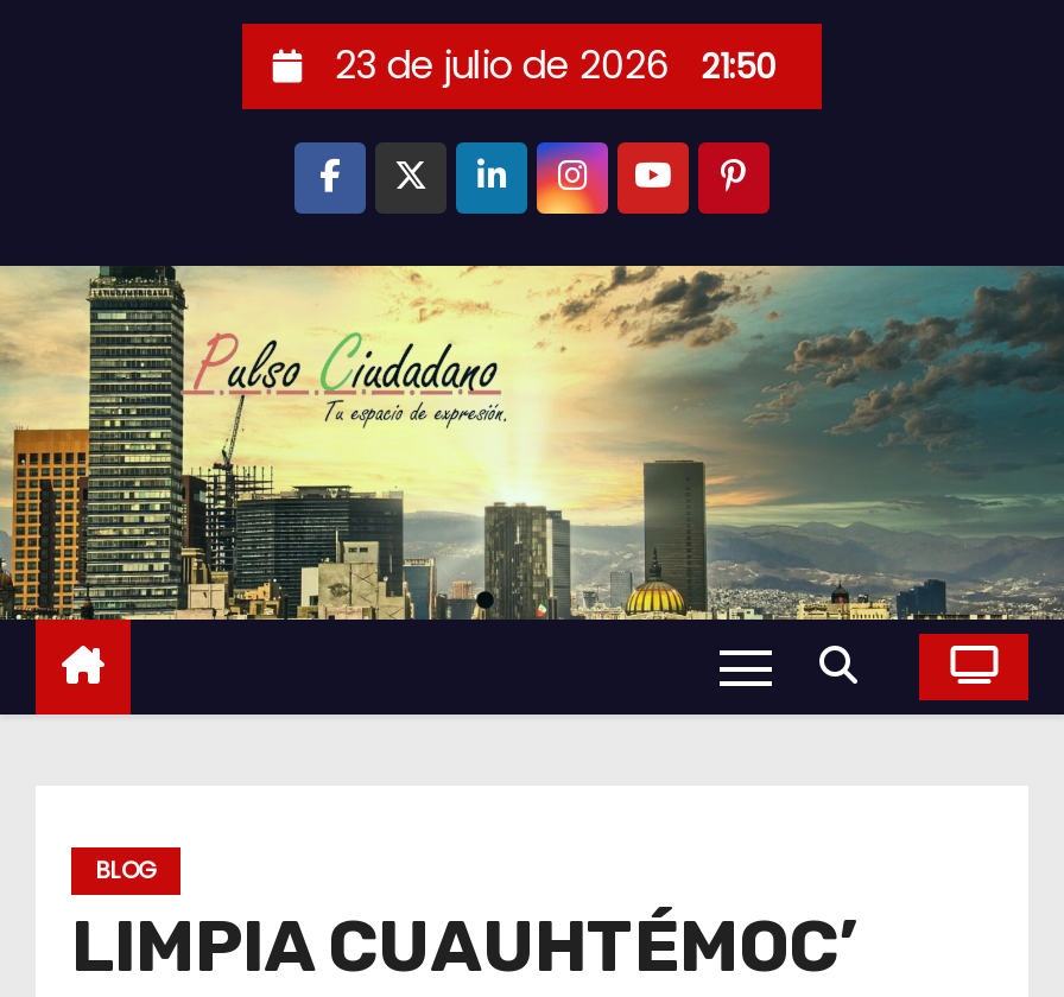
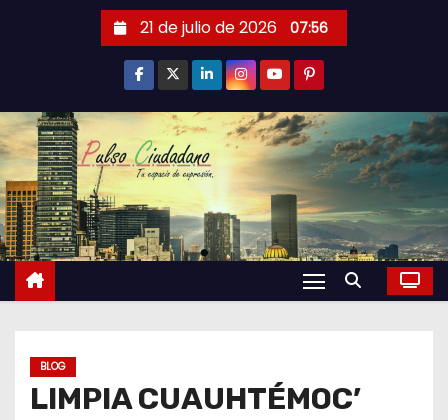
- 23 de julio de 2026 21:50
+ 21 de julio de 2026 07:56
